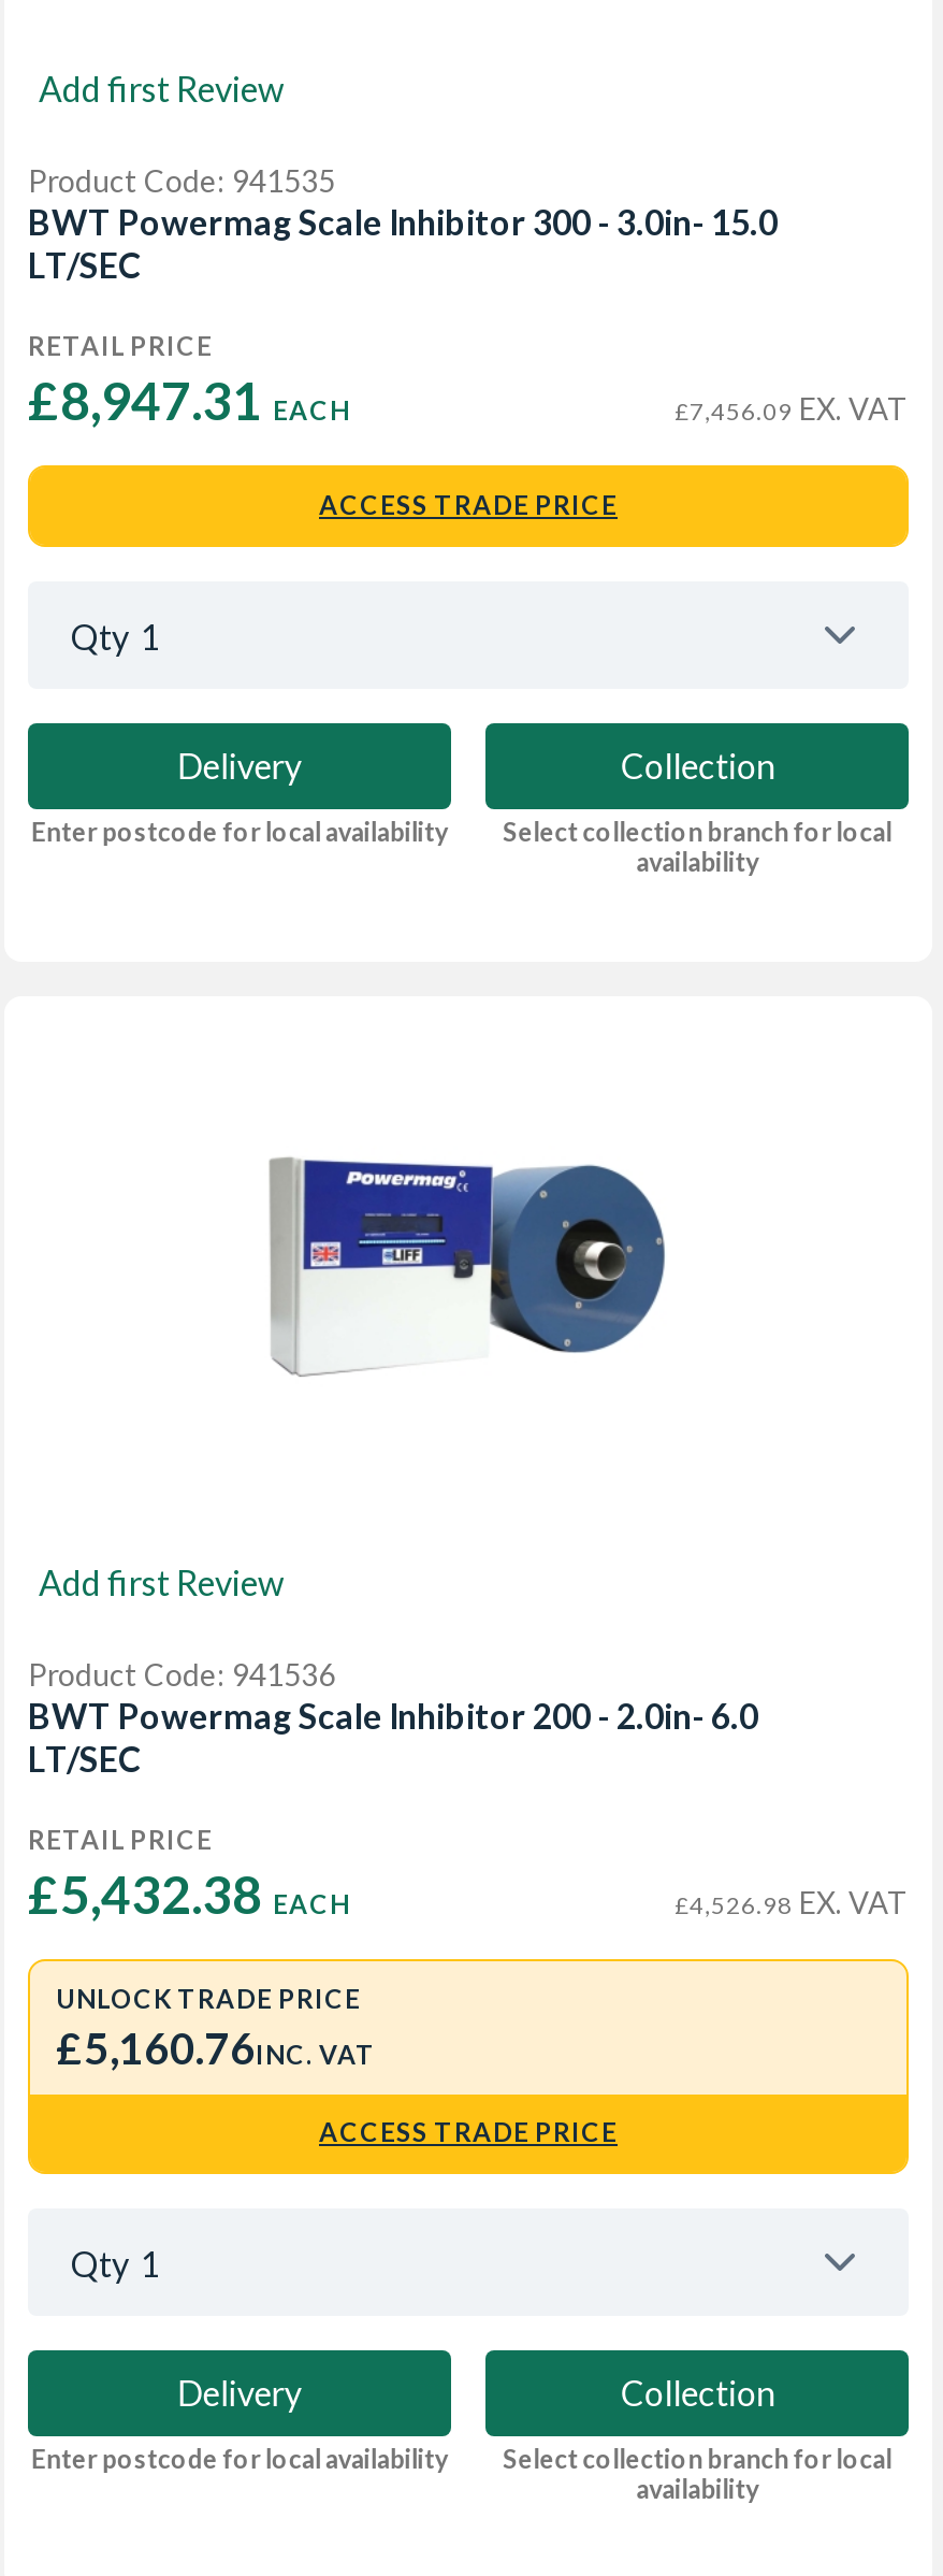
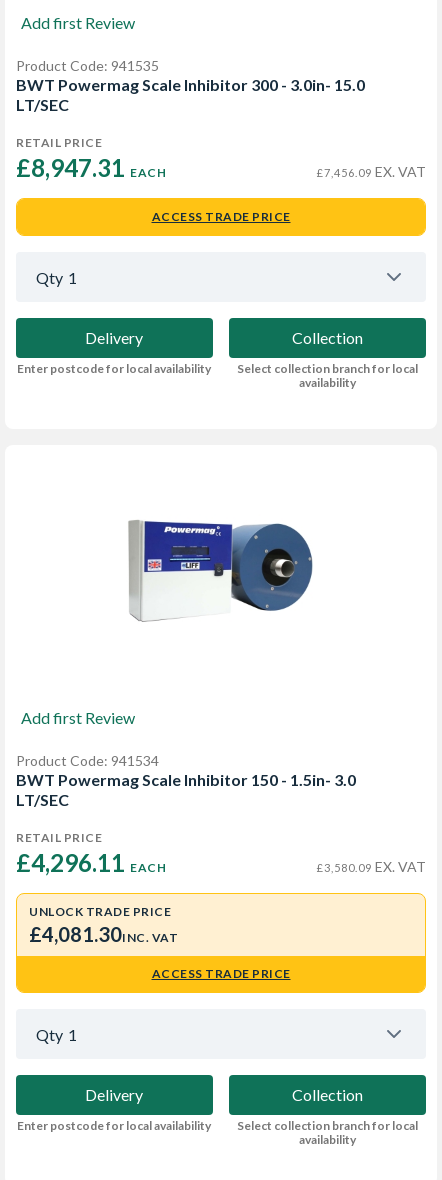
- Product Code: 941536
+ Product Code: 941534

- BWT Powermag Scale Inhibitor 200 - 2.0in- 6.0
+ BWT Powermag Scale Inhibitor 150 - 1.5in- 3.0

- £5,432.38 EACH
+ £4,296.11 EACH

- £4,526.98 EX. VAT
+ £3,580.09 EX. VAT

- £5,160.76INC. VAT
+ £4,081.30INC. VAT
